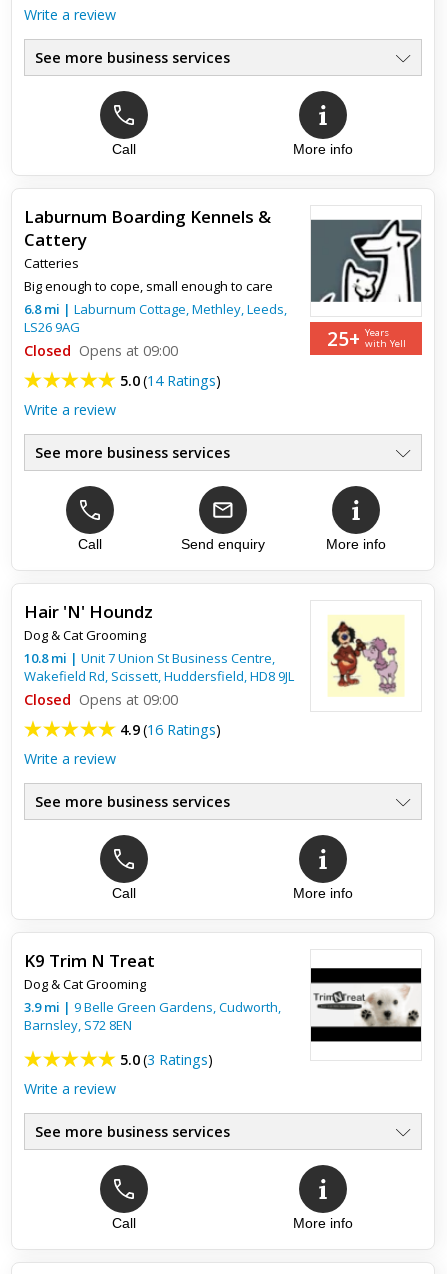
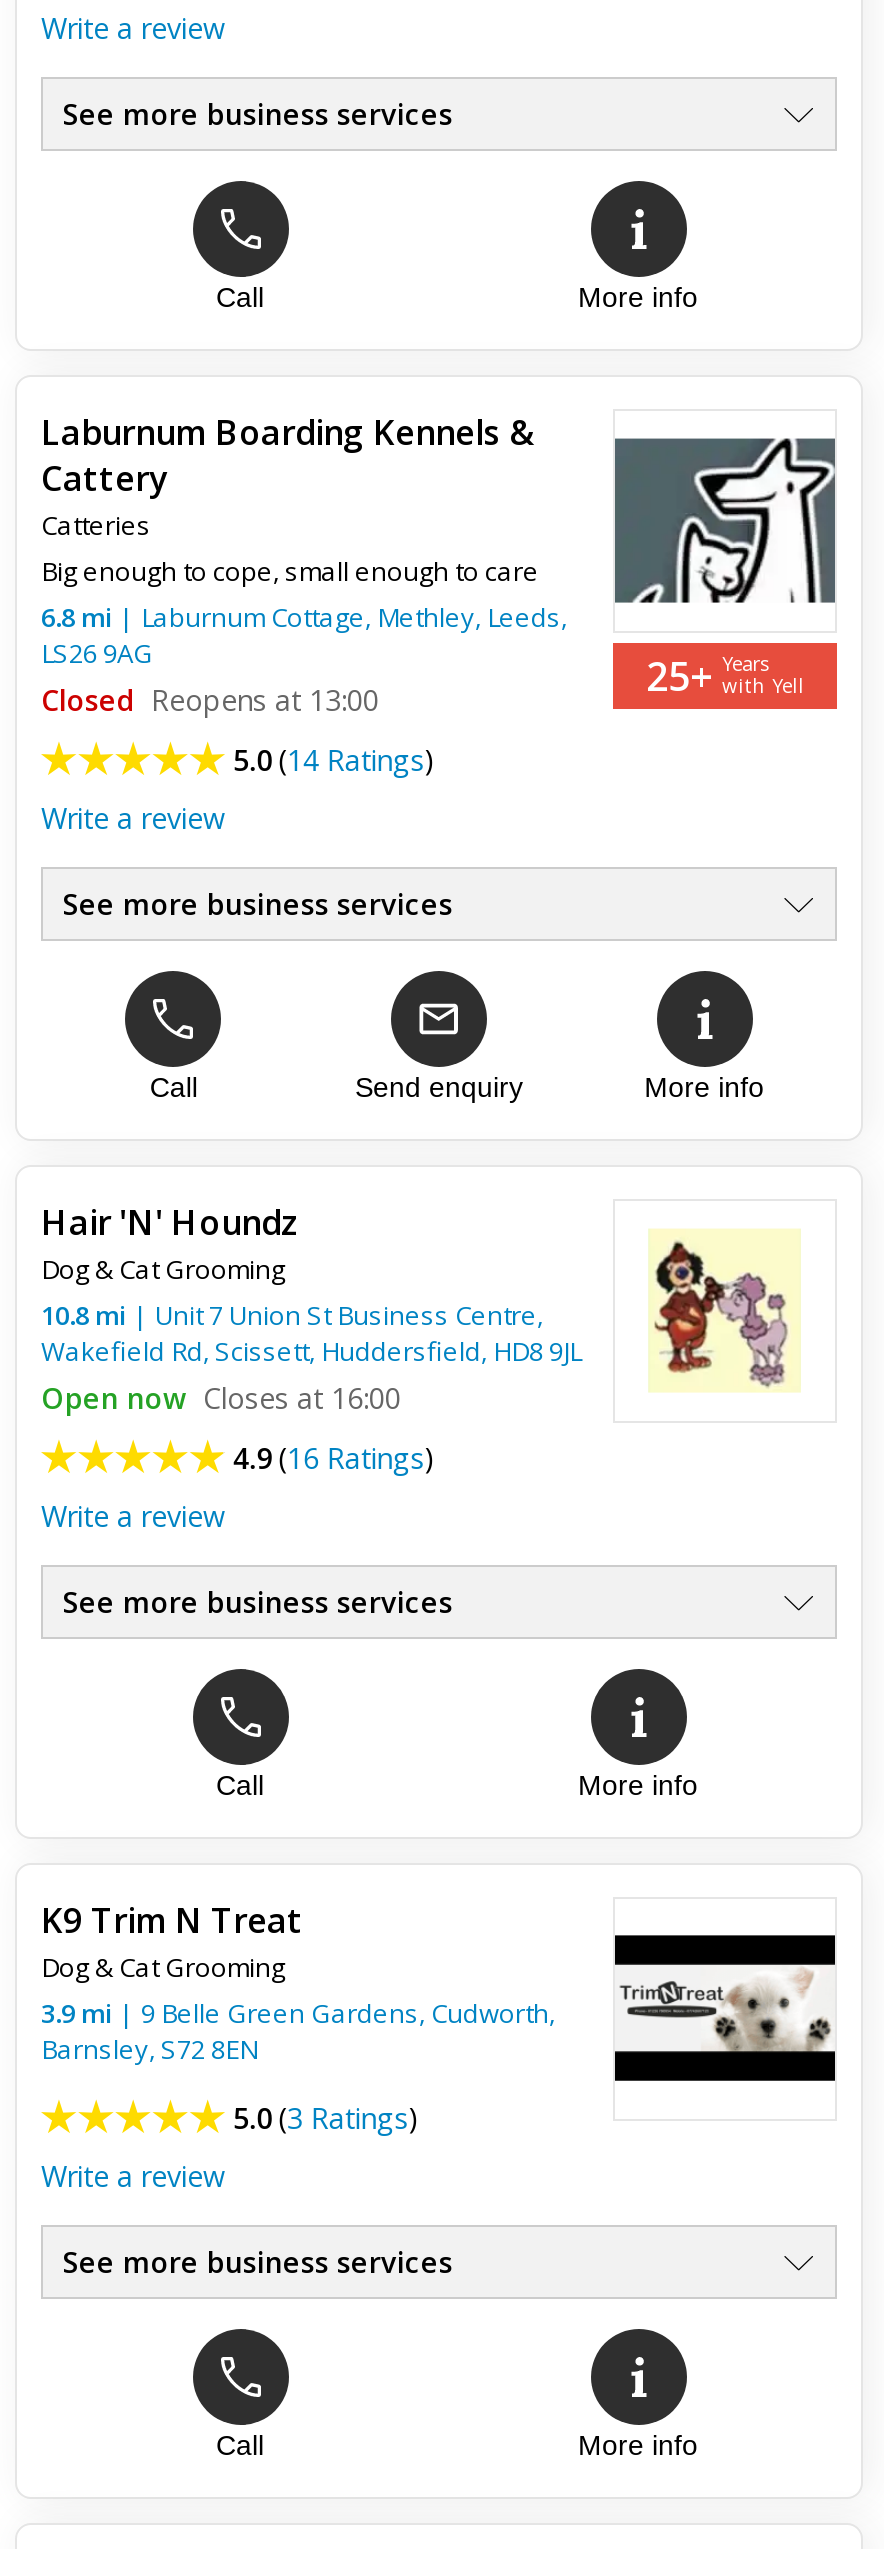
- Closed Opens at 09:00
+ Closed Reopens at 13:00

- Closed Opens at 09:00
+ Open now Closes at 16:00
